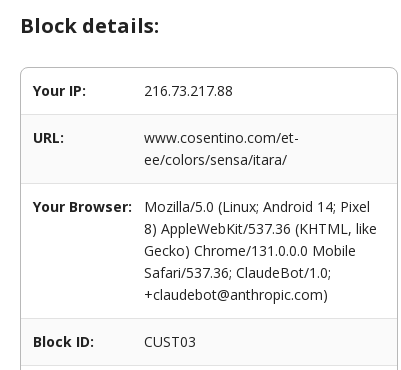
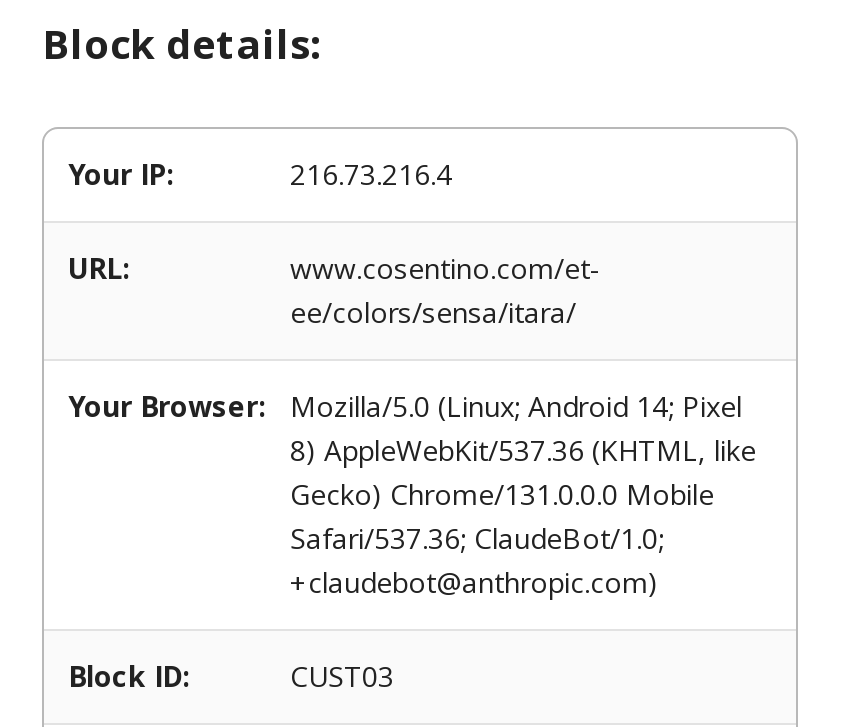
- 216.73.217.88
+ 216.73.216.4
